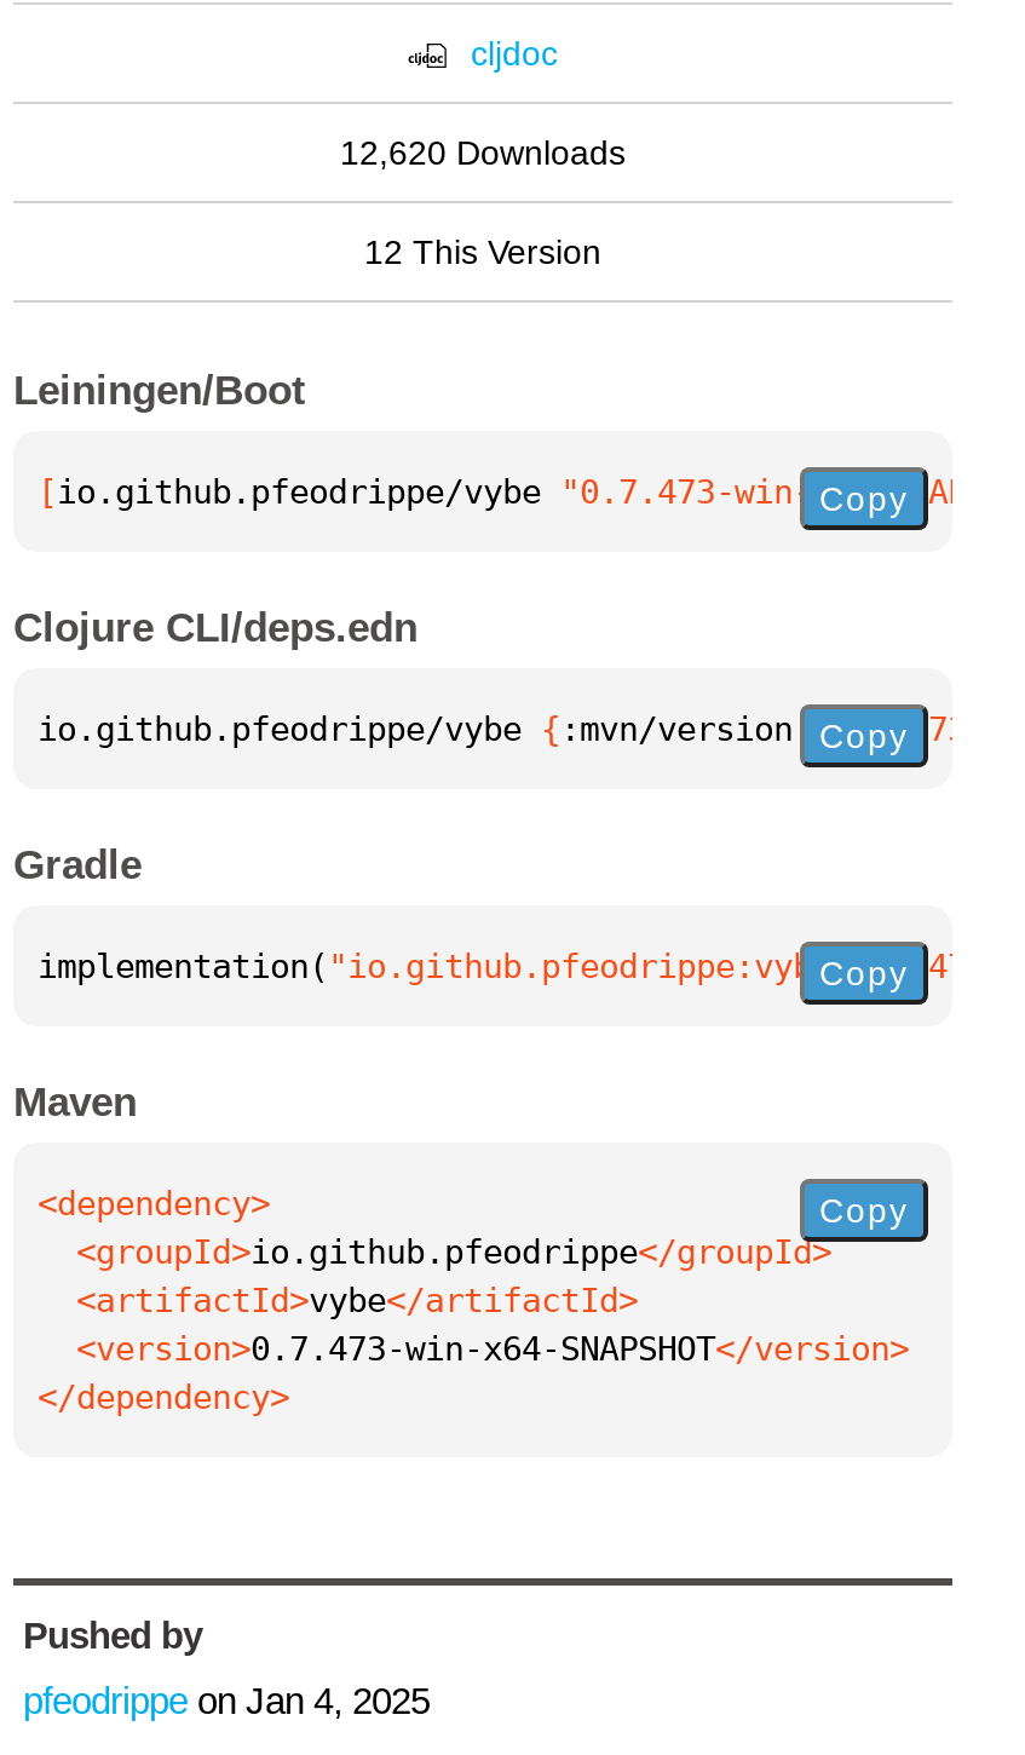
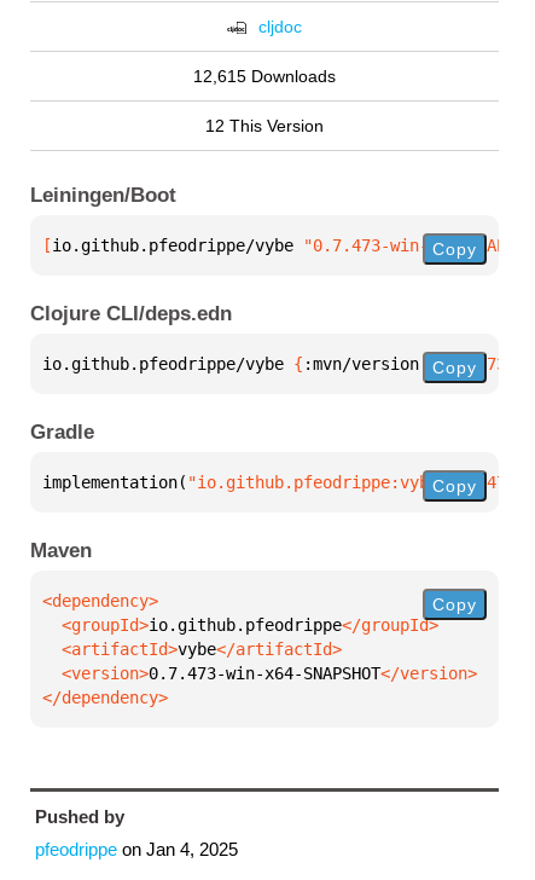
- 12,620 Downloads
+ 12,615 Downloads
